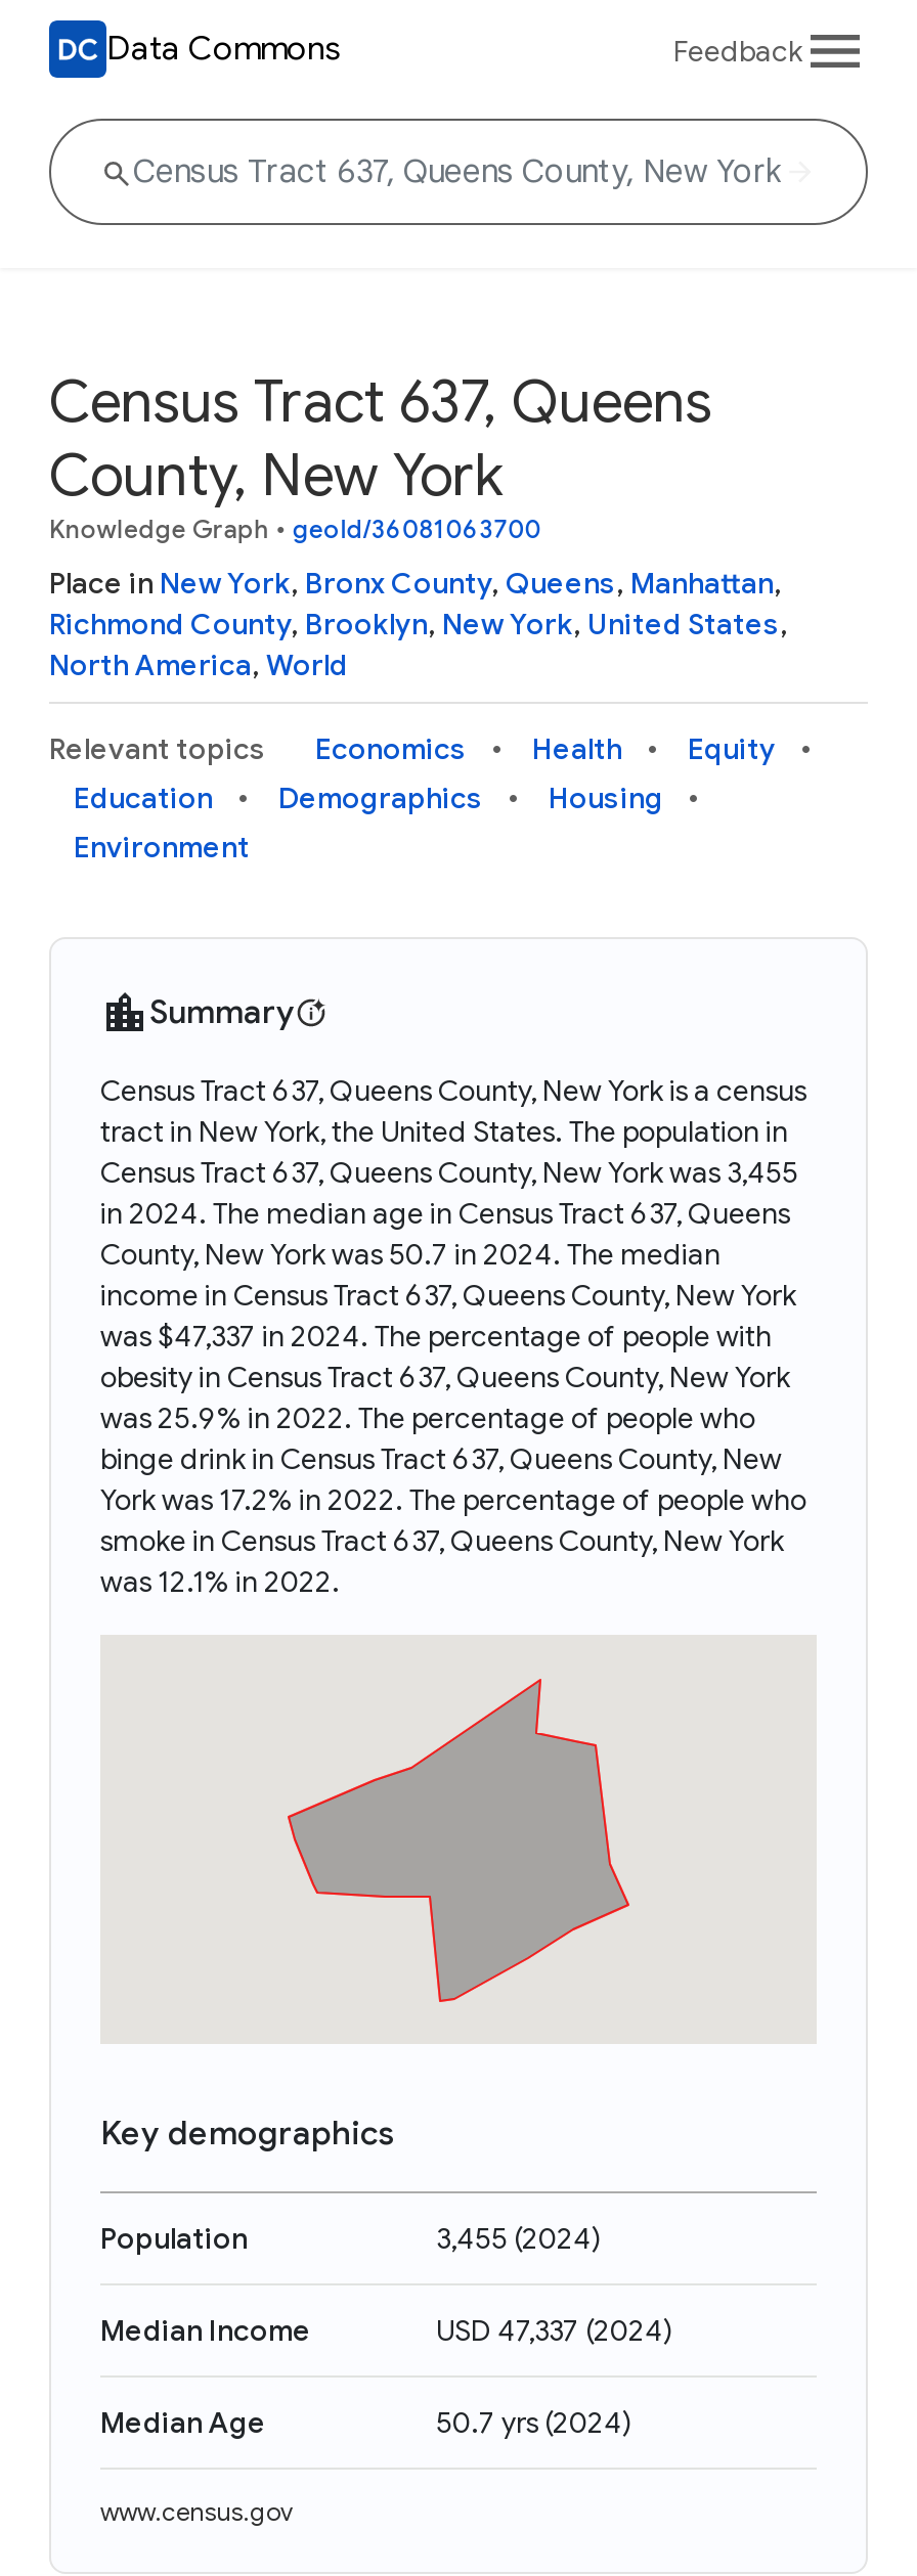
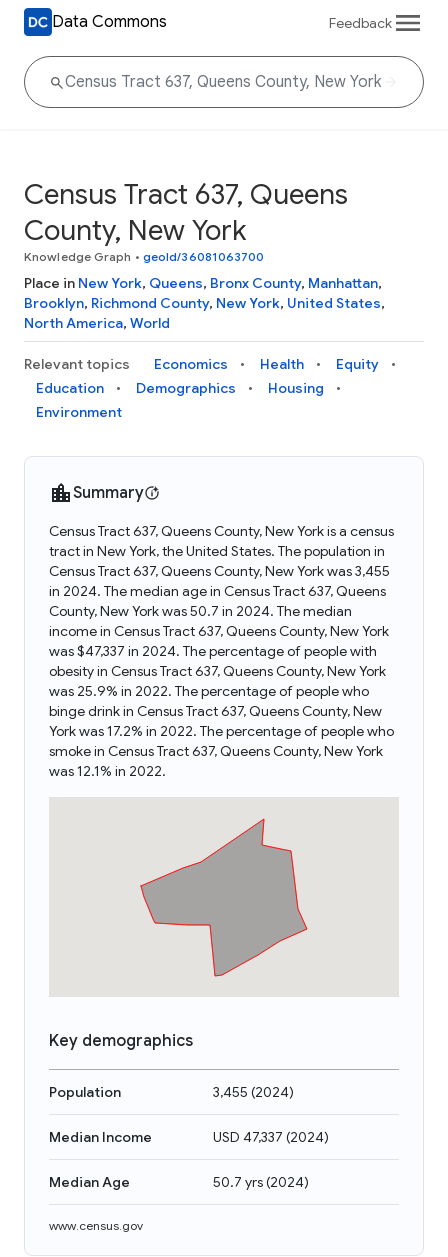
- Place in New York, Bronx County, Queens, Manhattan,
+ Place in New York, Queens, Bronx County, Manhattan,

- Richmond County, Brooklyn, New York, United States,
+ Brooklyn, Richmond County, New York, United States,
